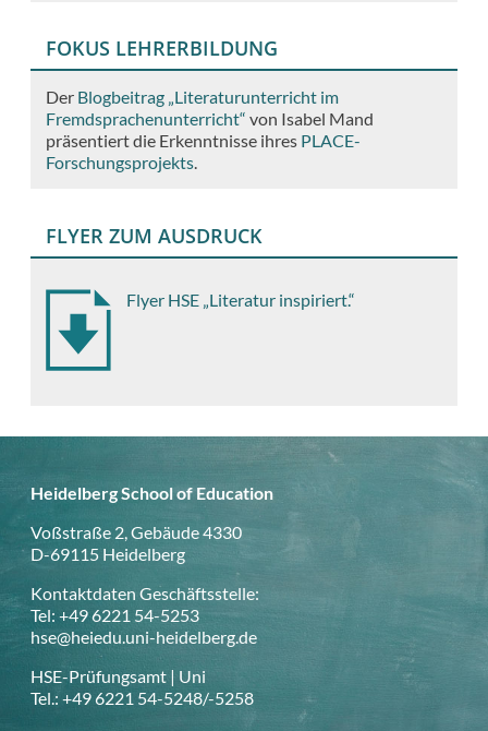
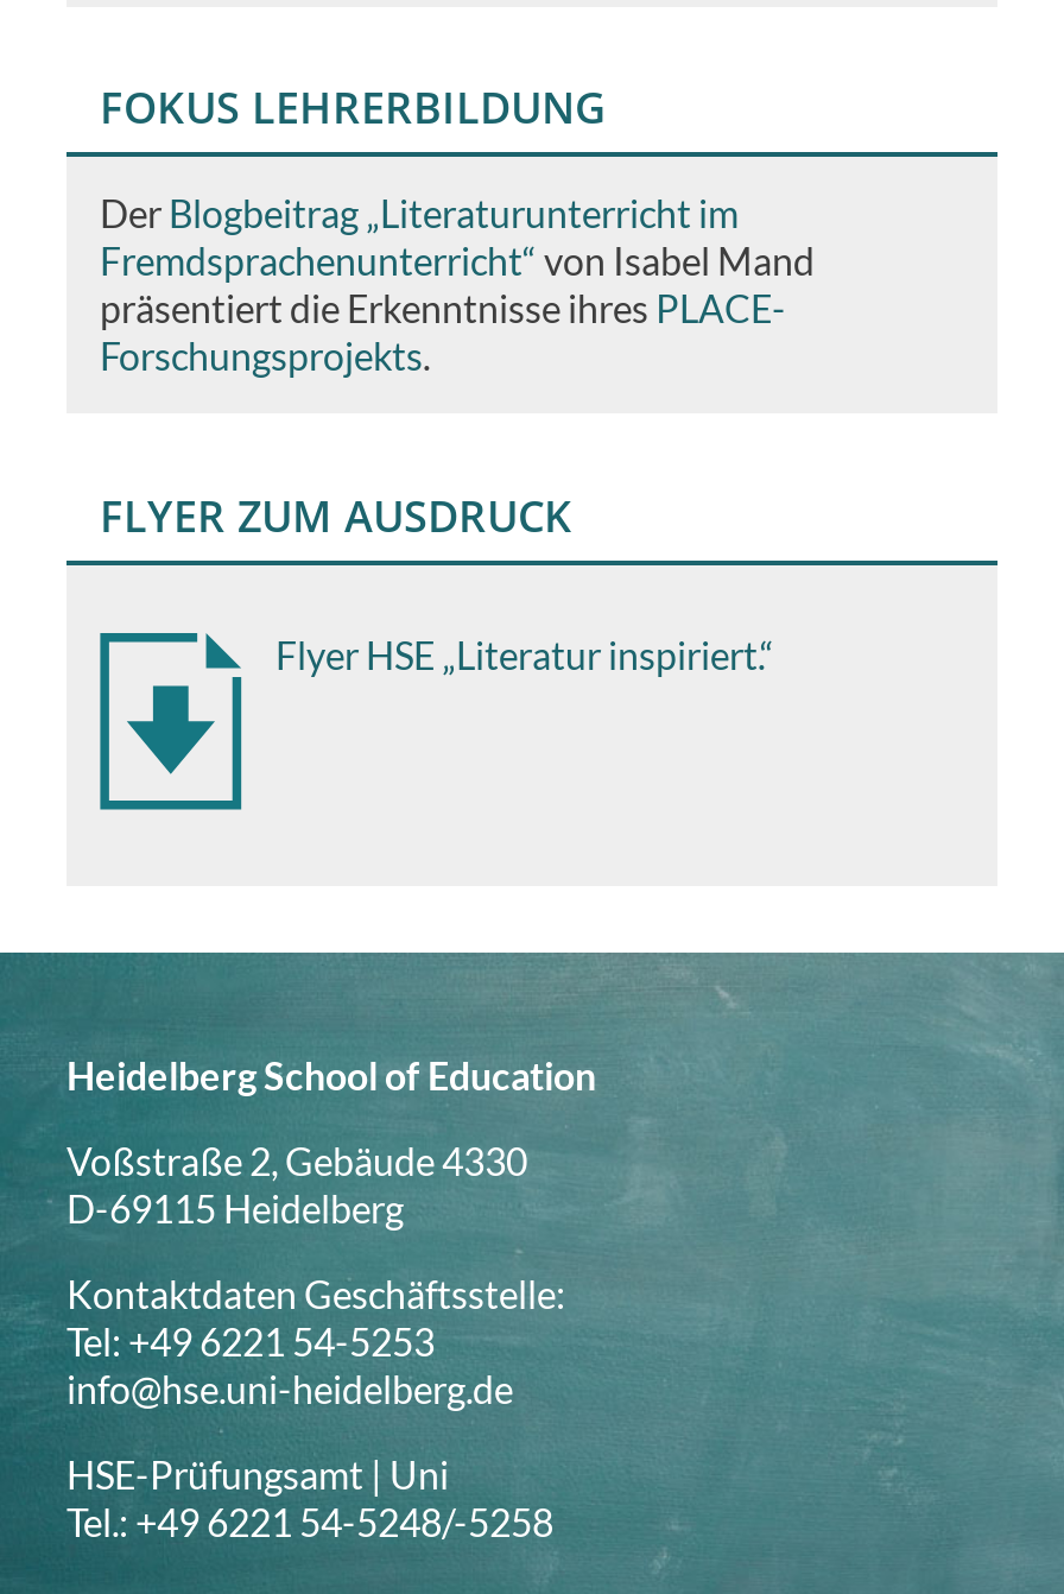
- hse@heiedu.uni-heidelberg.de
+ info@hse.uni-heidelberg.de
